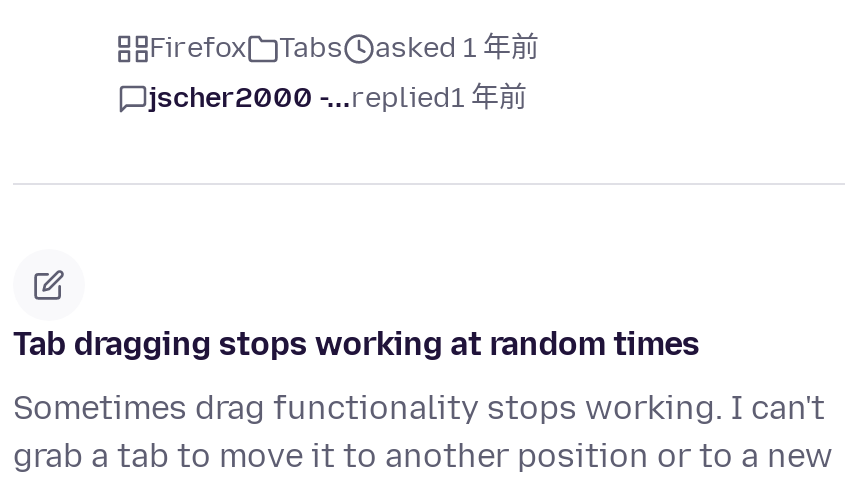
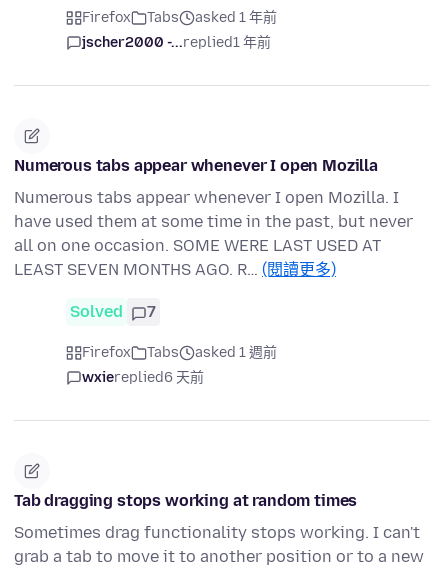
+ Numerous tabs appear whenever I open Mozilla
+ Numerous tabs appear whenever I open Mozilla. I
+ have used them at some time in the past, but never
+ all on one occasion. SOME WERE LAST USED AT
+ LEAST SEVEN MONTHS AGO. R… (閱讀更多)
+ Solved
+ 7
+ Firefox
+ Tabs
+ asked 1 週前
+ wxiereplied 6 天前
